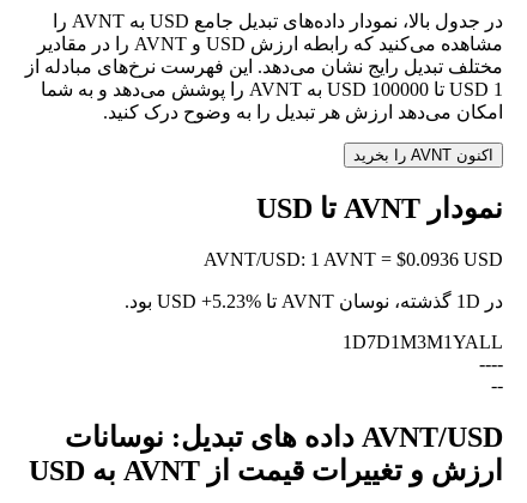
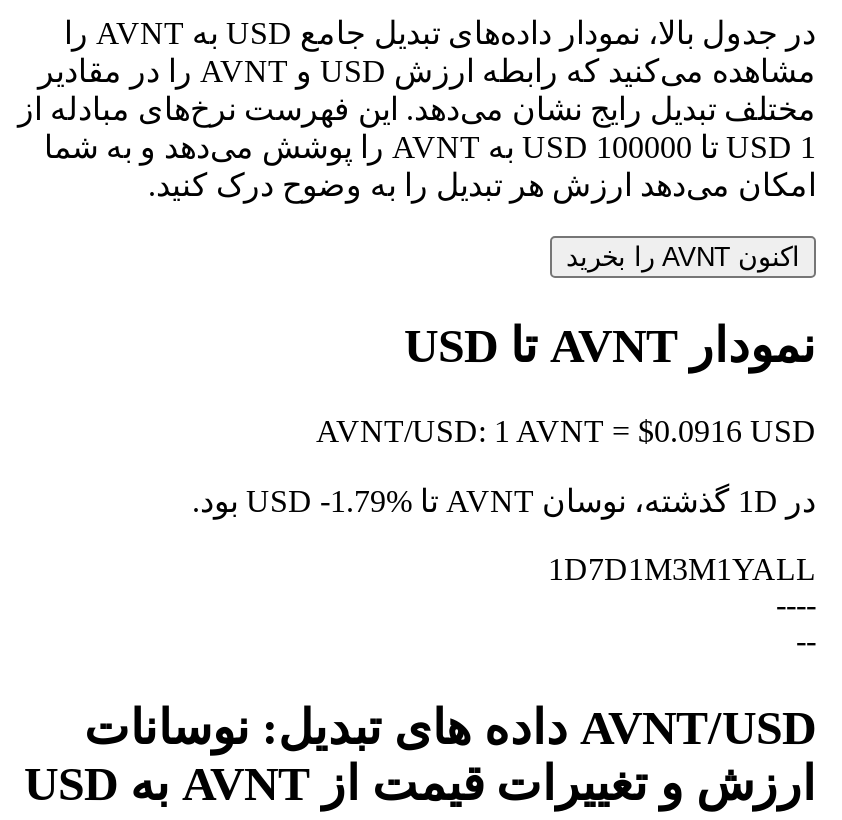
- AVNT/USD: 1 AVNT = $0.0936 USD
+ AVNT/USD: 1 AVNT = $0.0916 USD

- +5.23%
+ -1.79%
